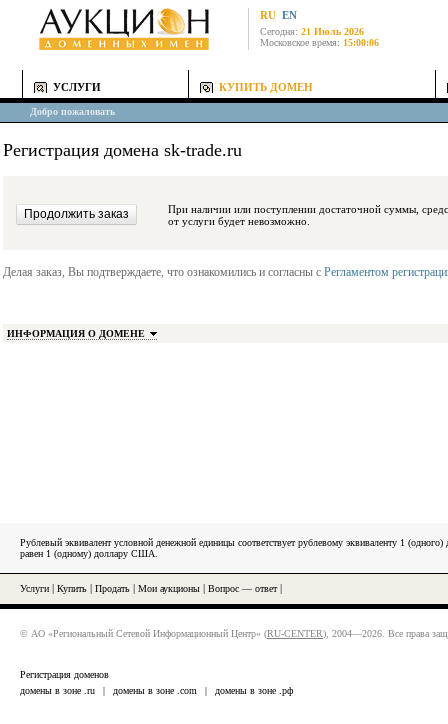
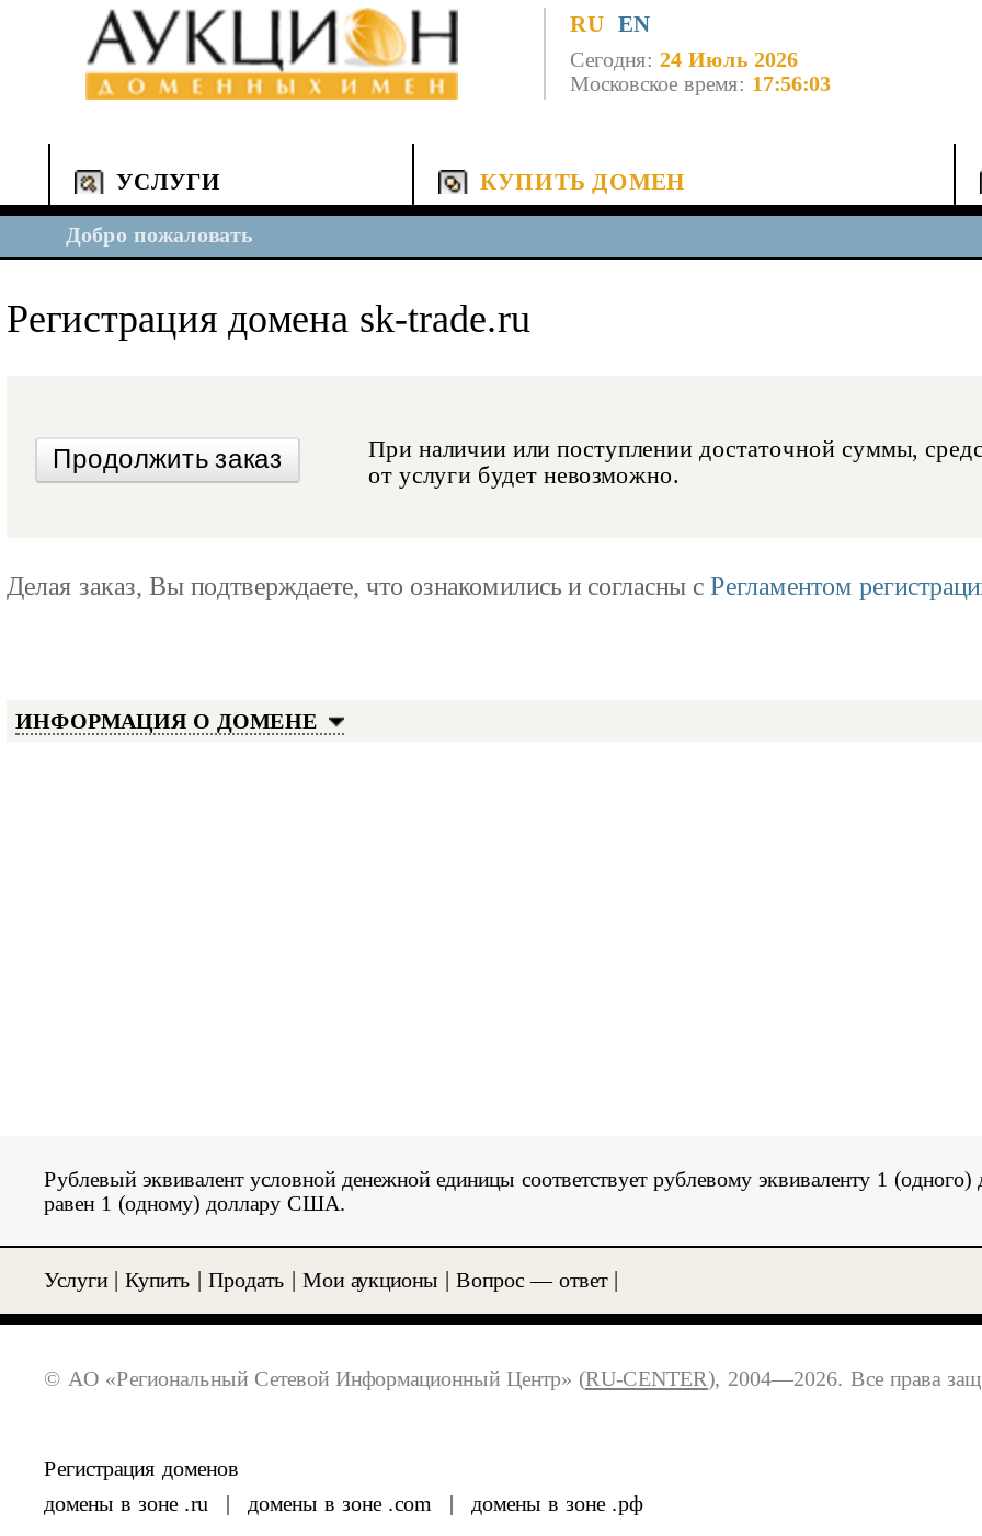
- Сегодня: 21 Июль 2026
+ Сегодня: 24 Июль 2026

- Московское время: 15:00:06
+ Московское время: 17:56:03
